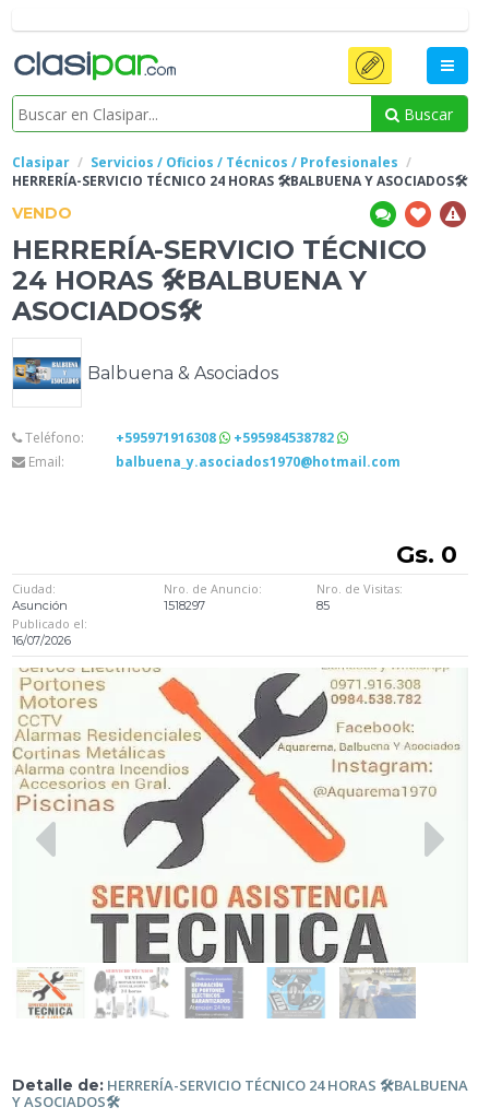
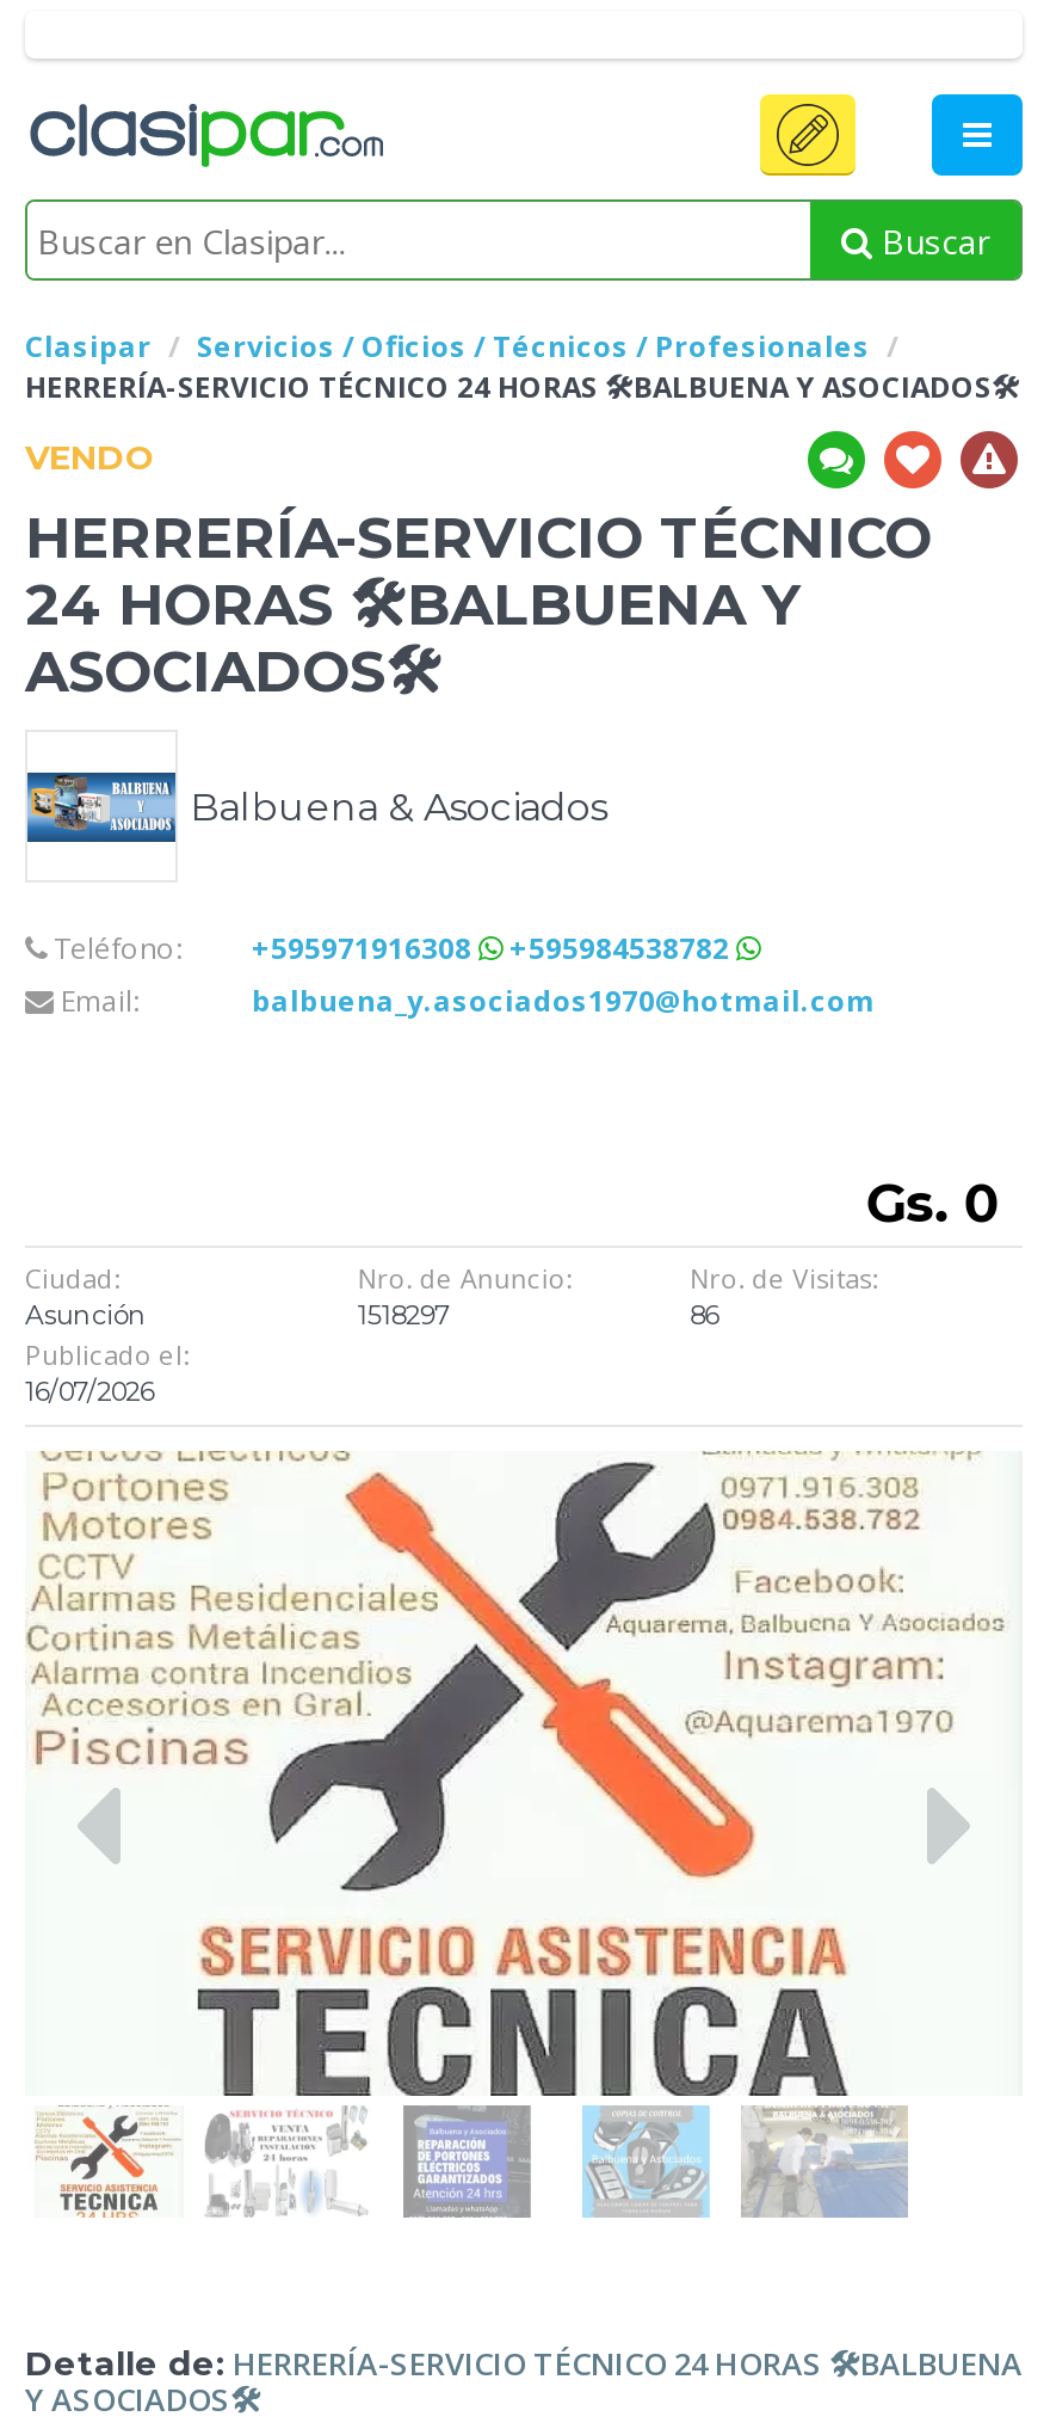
- 85
+ 86
